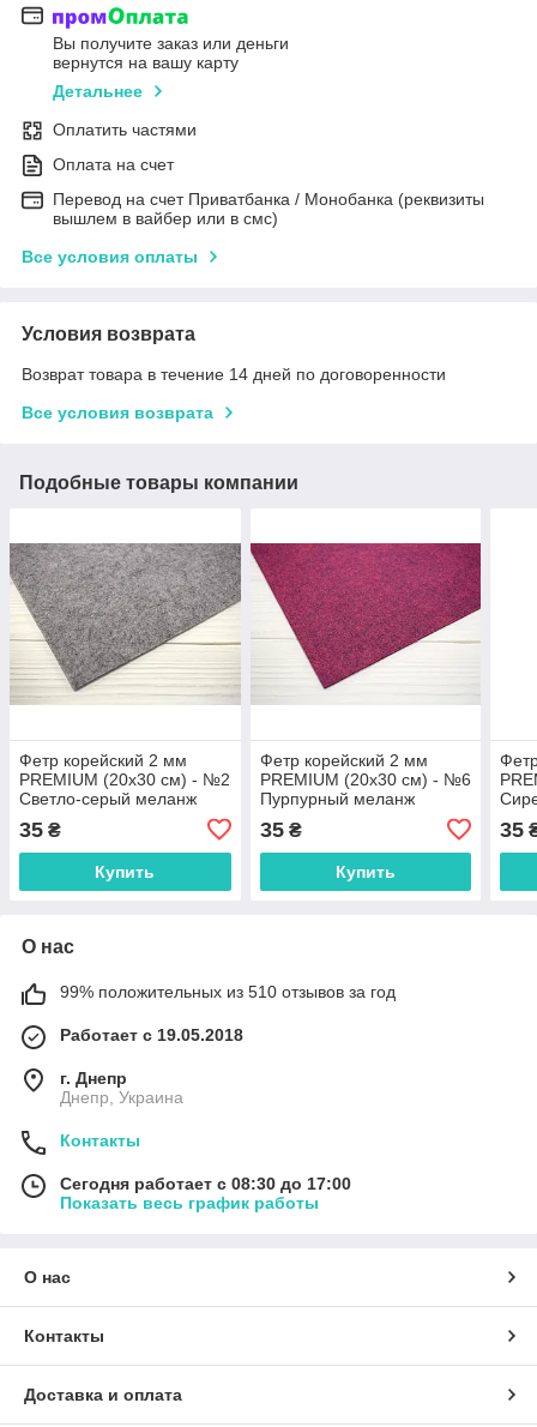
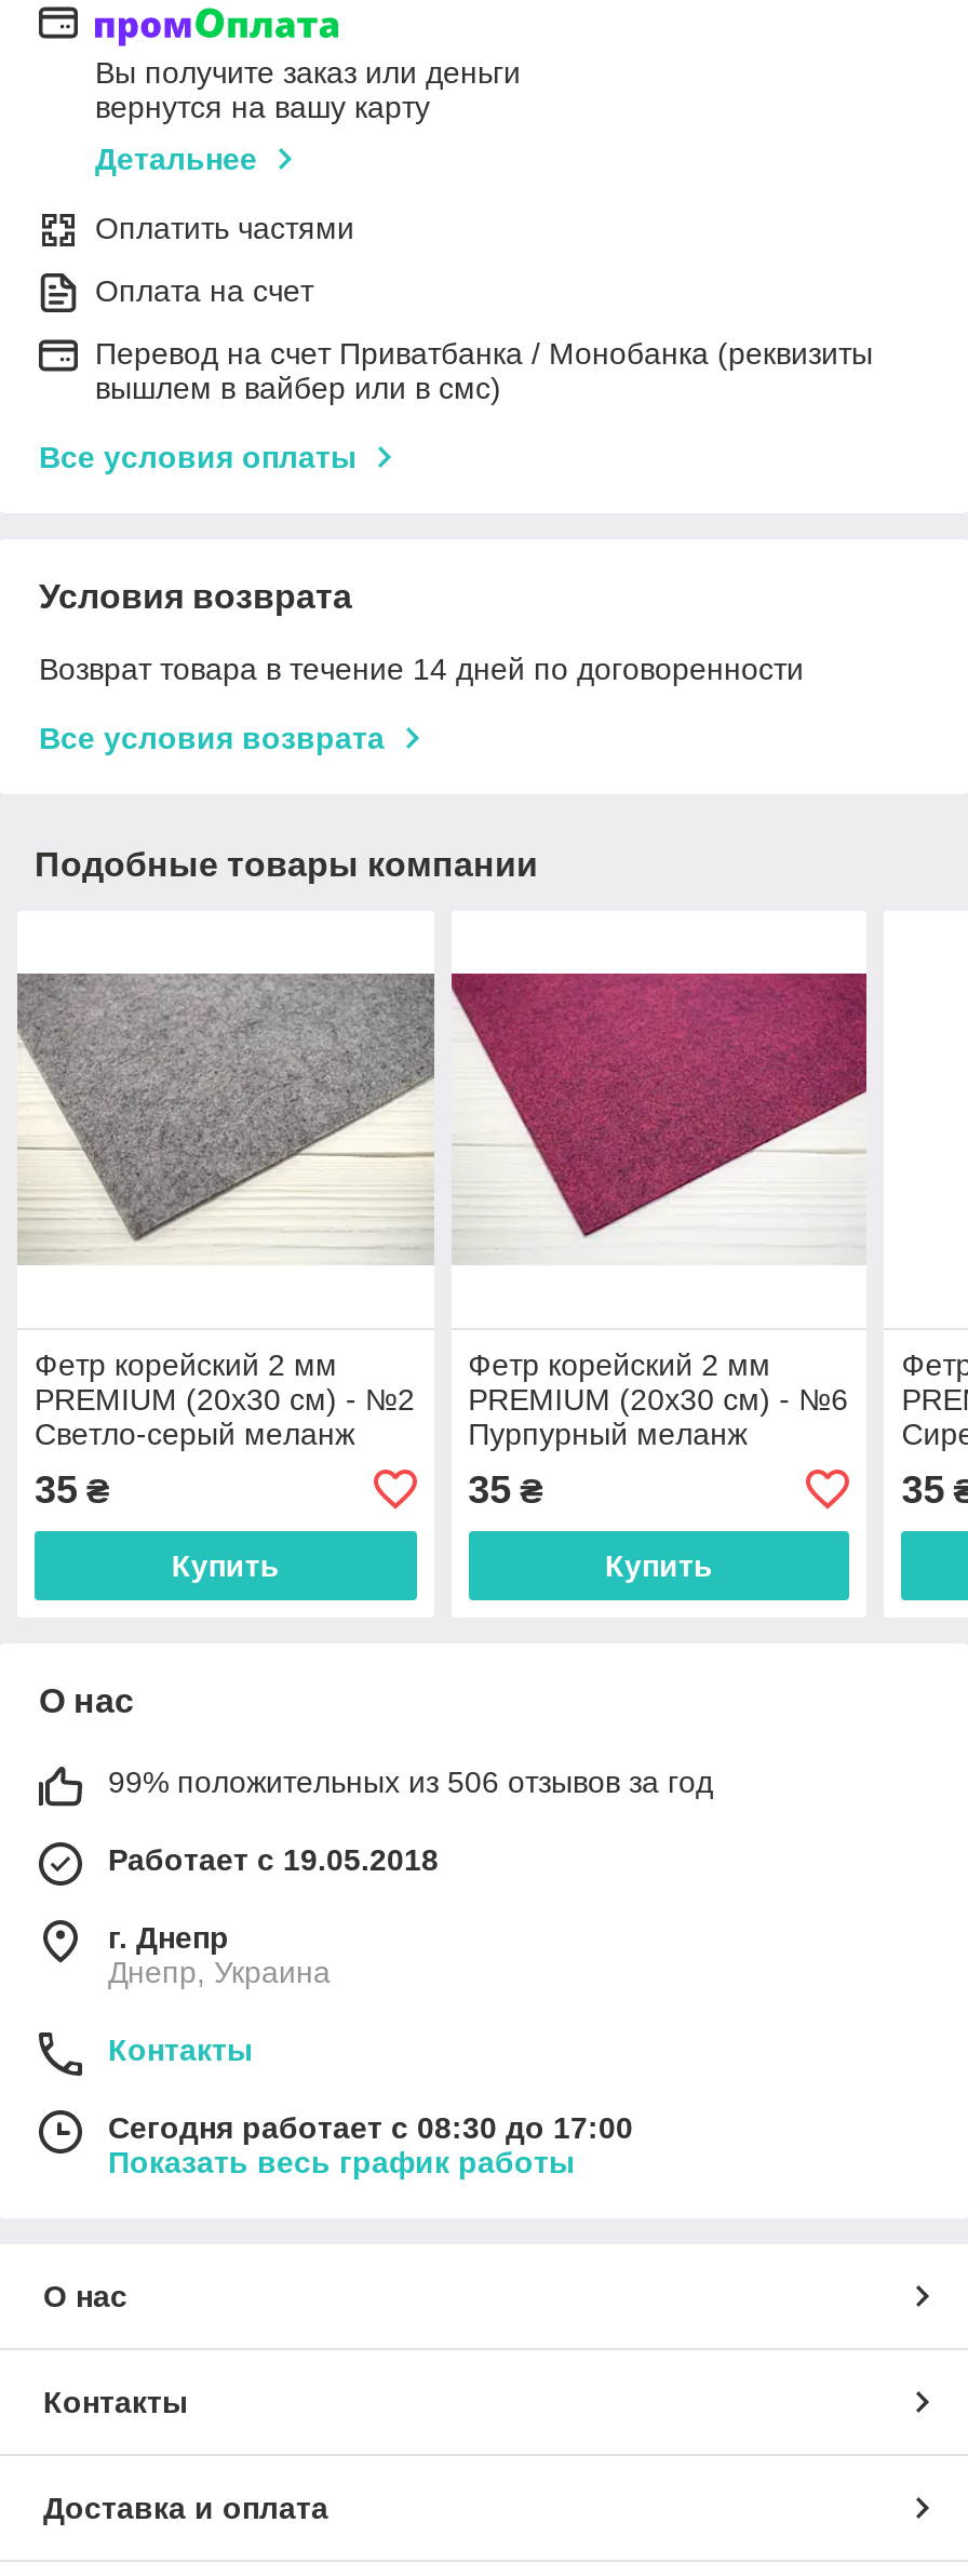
- 99% положительных из 510 отзывов за год
+ 99% положительных из 506 отзывов за год
